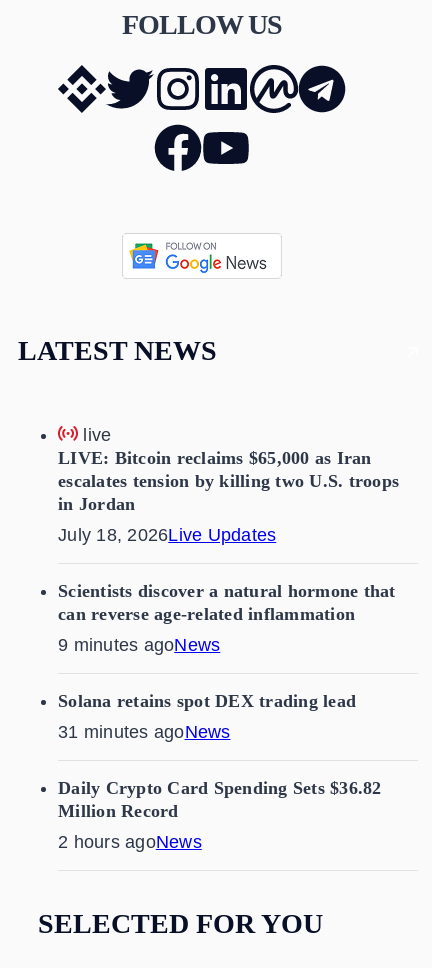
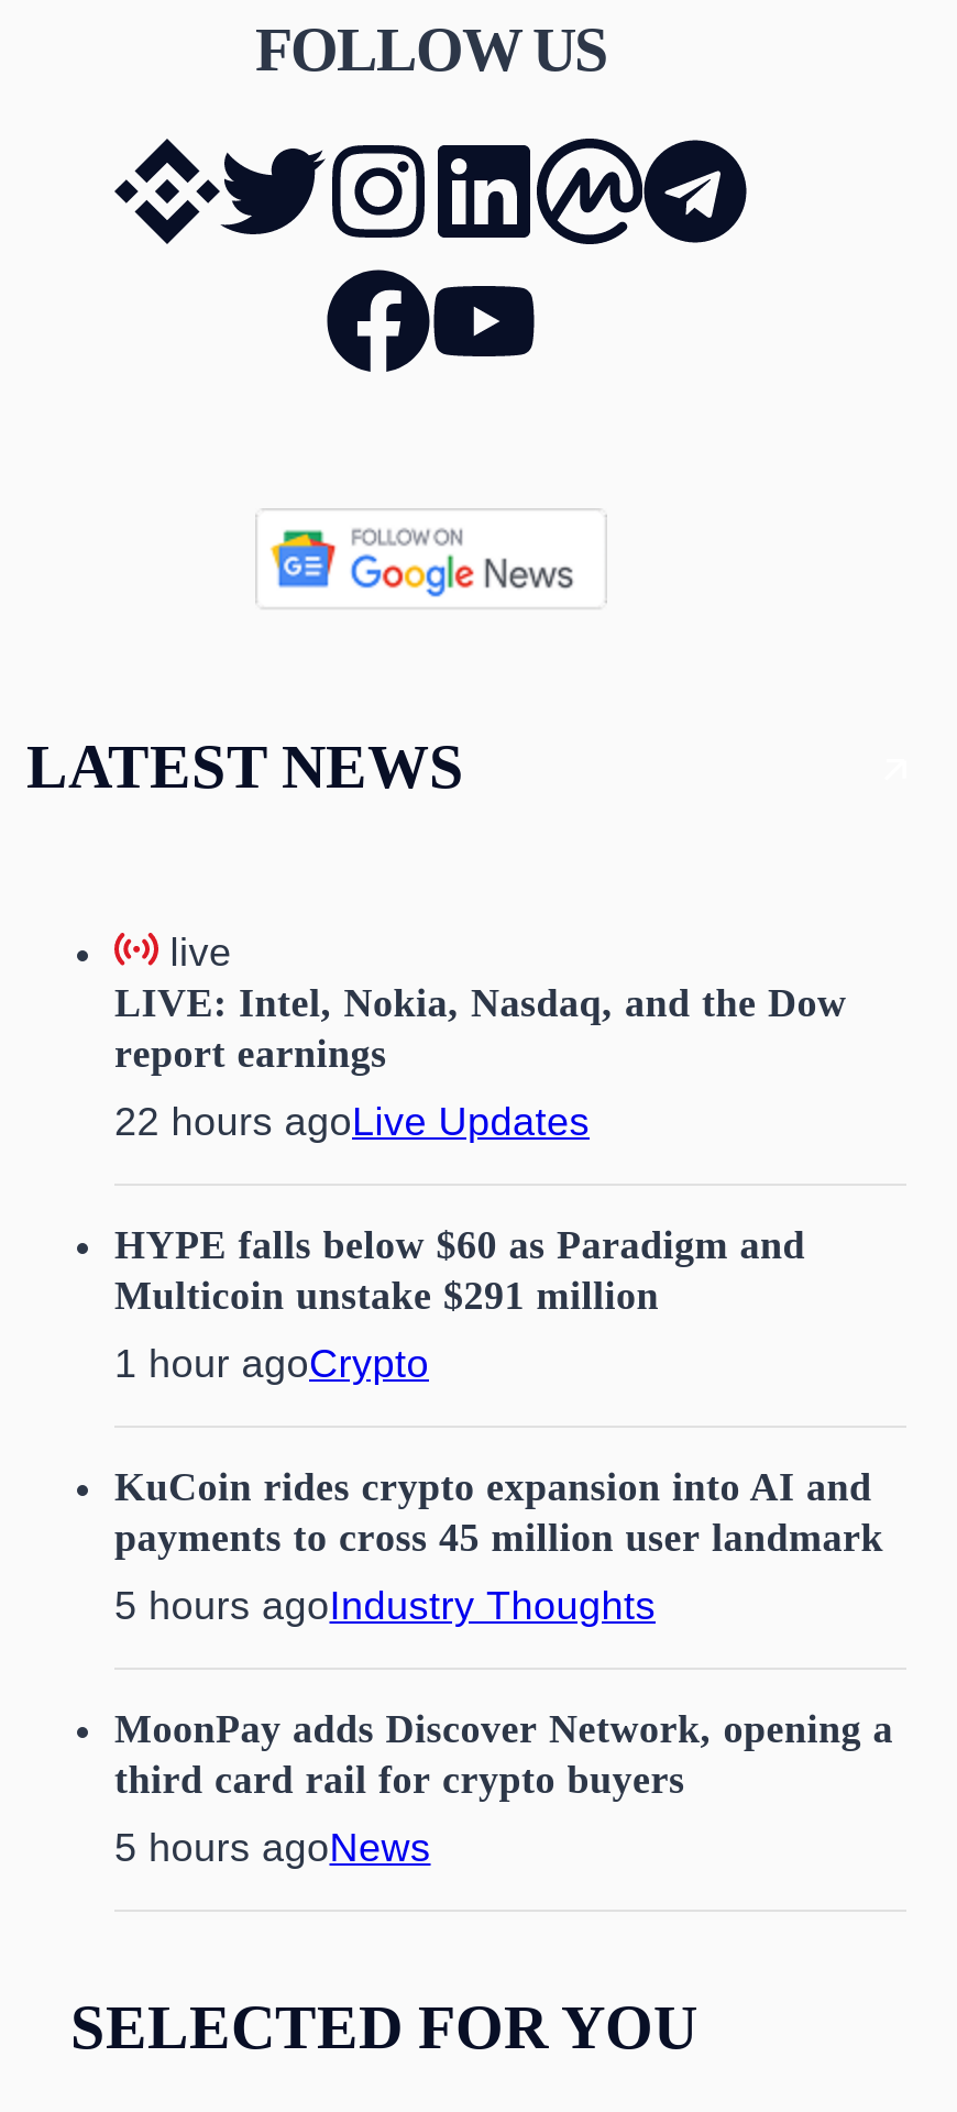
- LIVE: Bitcoin reclaims $65,000 as Iran
- escalates tension by killing two U.S. troops
- in Jordan
+ LIVE: Intel, Nokia, Nasdaq, and the Dow
+ report earnings

- July 18, 2026Live Updates
+ 22 hours agoLive Updates

- Scientists discover a natural hormone that
- can reverse age-related inflammation
+ HYPE falls below $60 as Paradigm and
+ Multicoin unstake $291 million

- 9 minutes agoNews
+ 1 hour agoCrypto

- Solana retains spot DEX trading lead
+ KuCoin rides crypto expansion into AI and
+ payments to cross 45 million user landmark

- 31 minutes agoNews
+ 5 hours agoIndustry Thoughts

- Daily Crypto Card Spending Sets $36.82
- Million Record
+ MoonPay adds Discover Network, opening a
+ third card rail for crypto buyers

- 2 hours agoNews
+ 5 hours agoNews
